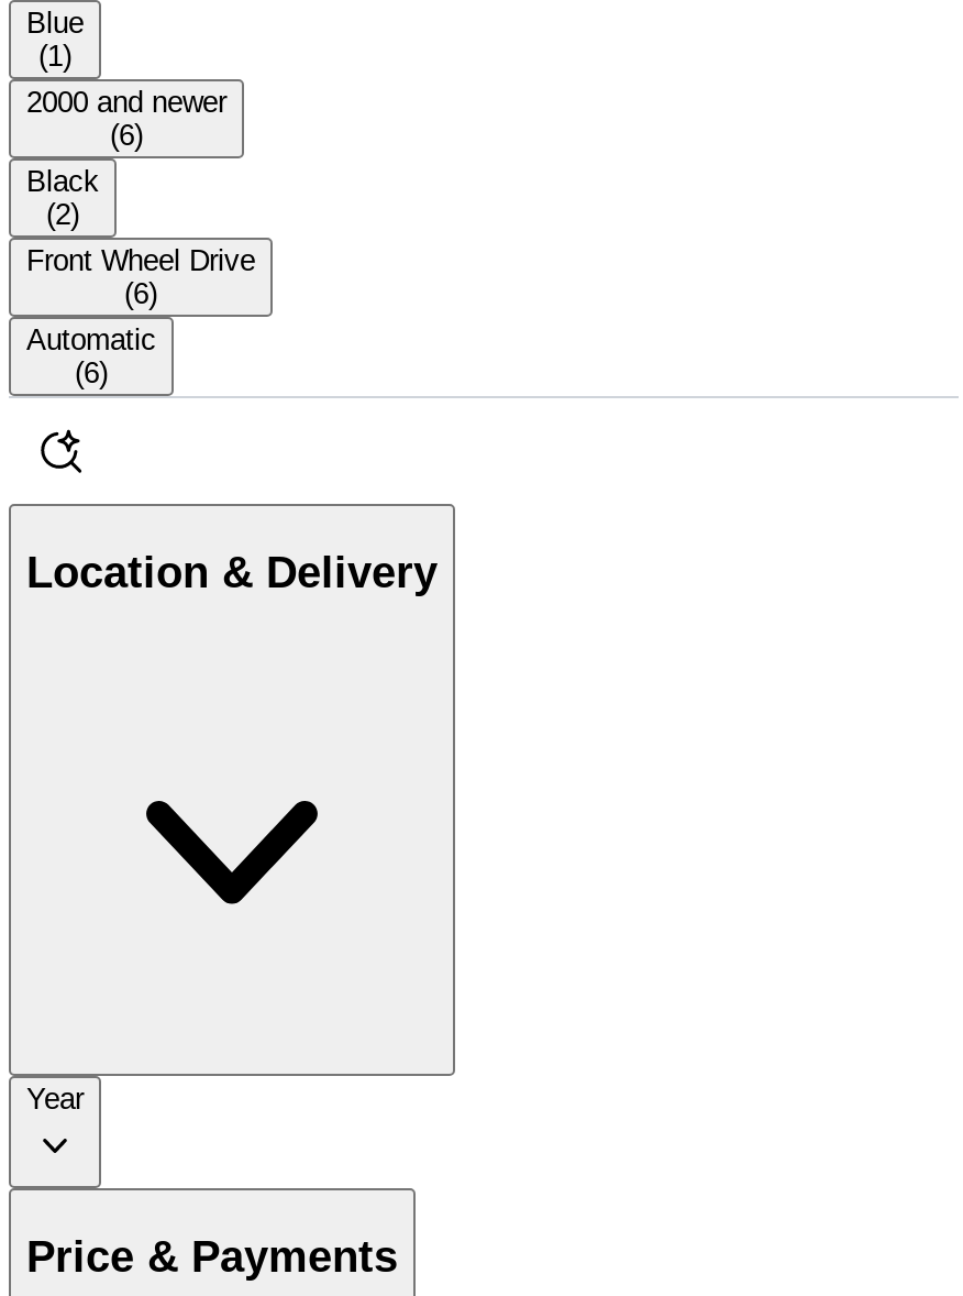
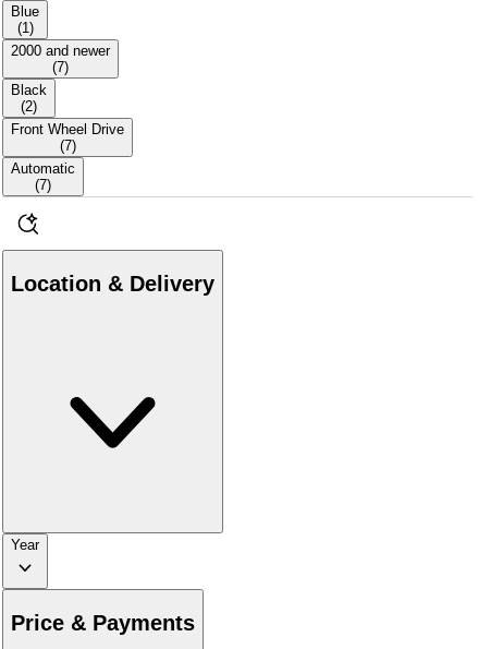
- (6)
+ (7)

- (6)
+ (7)

- (6)
+ (7)
